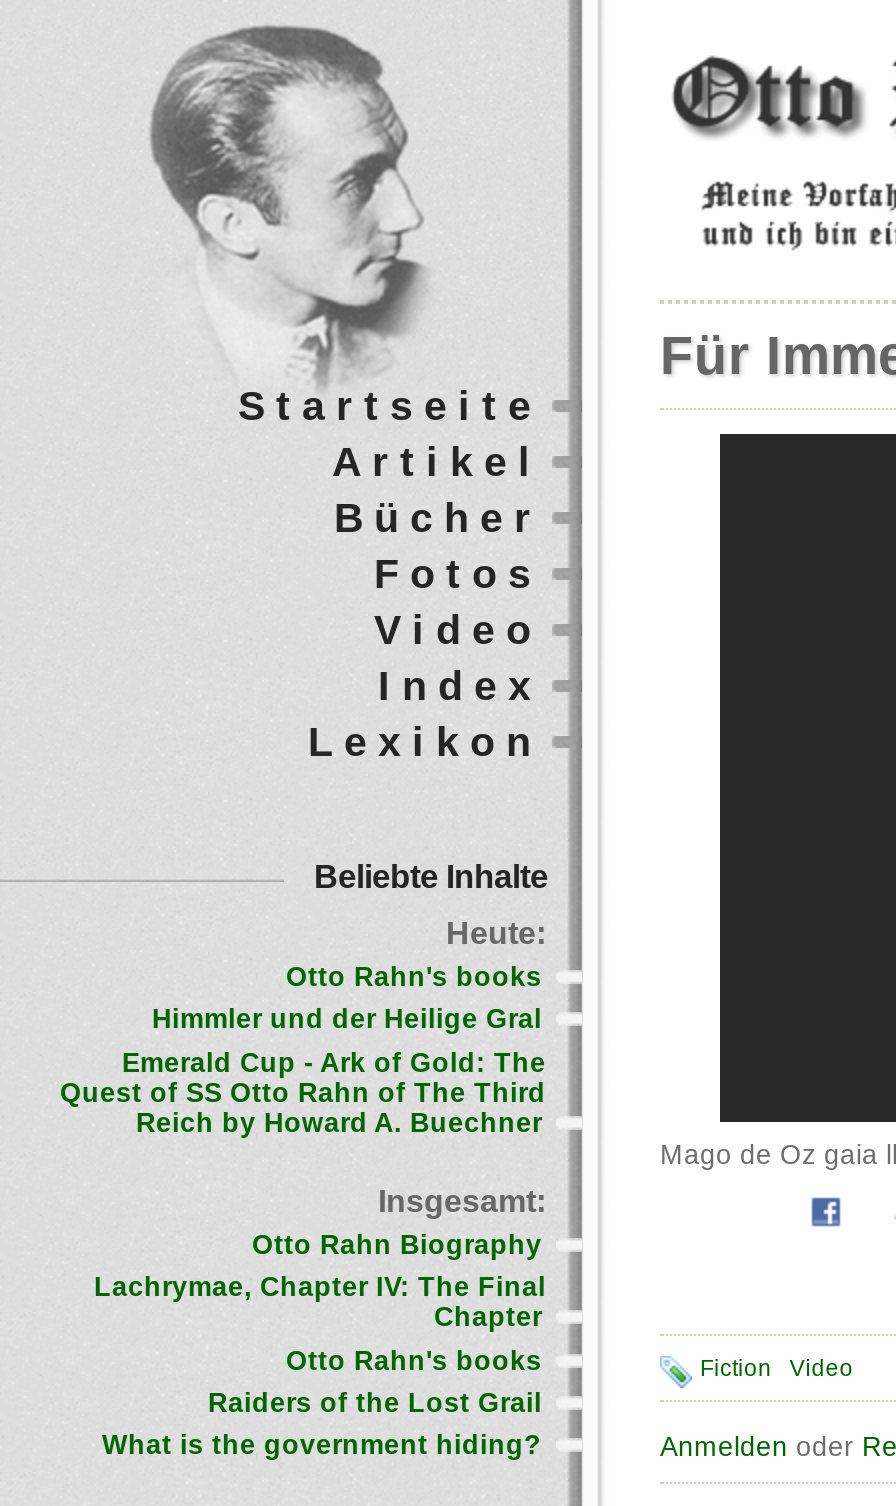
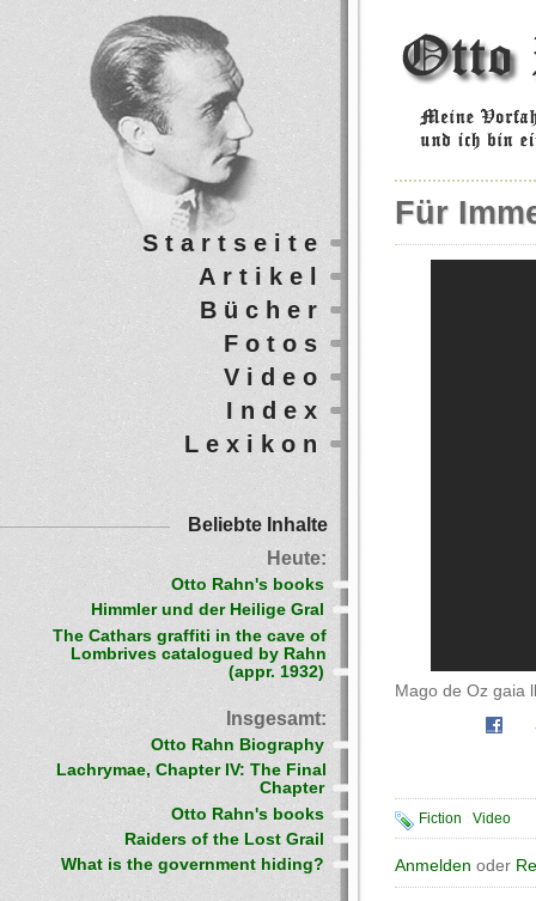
- Emerald Cup - Ark of Gold: The
- Quest of SS Otto Rahn of The Third
- Reich by Howard A. Buechner
+ The Cathars graffiti in the cave of
+ Lombrives catalogued by Rahn
+ (appr. 1932)
